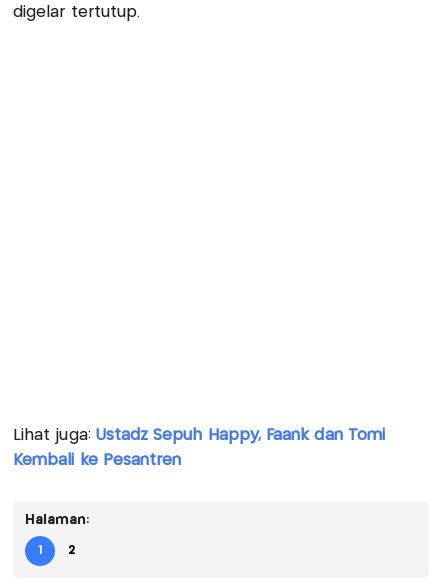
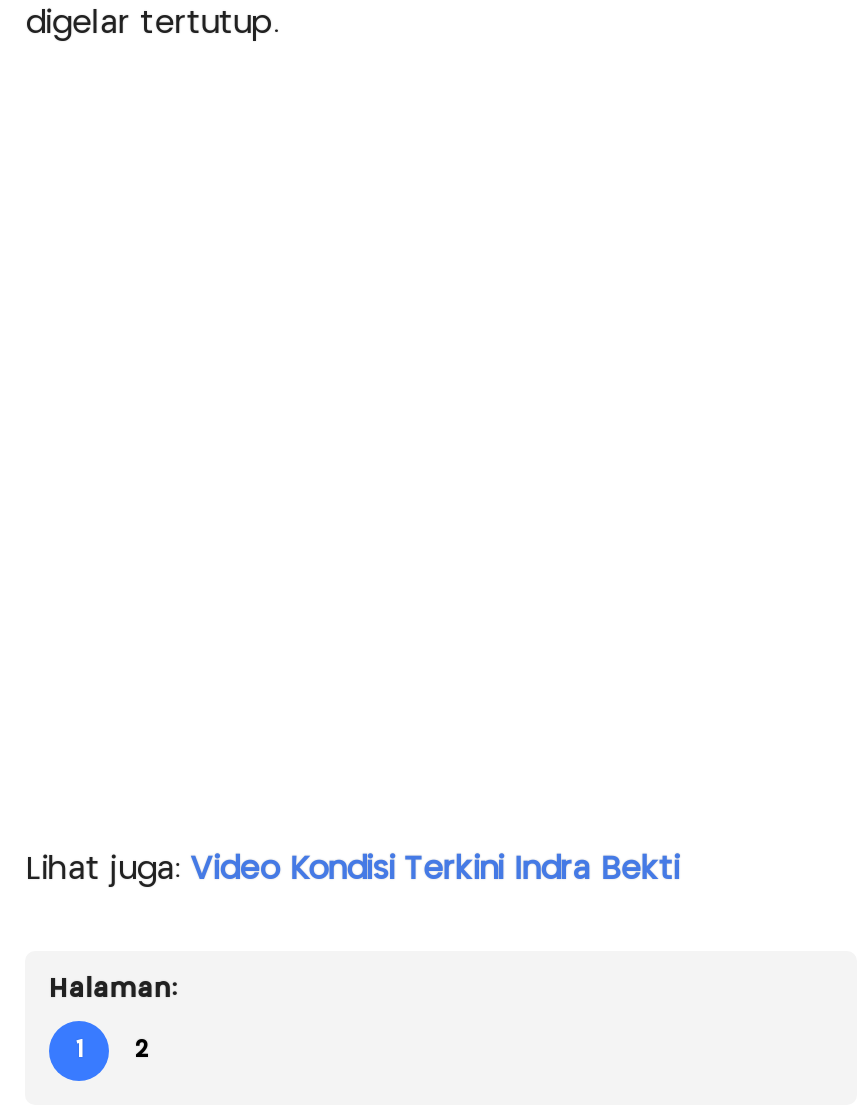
- Lihat juga: Ustadz Sepuh Happy, Faank dan Tomi
- Kembali ke Pesantren
+ Lihat juga: Video Kondisi Terkini Indra Bekti
